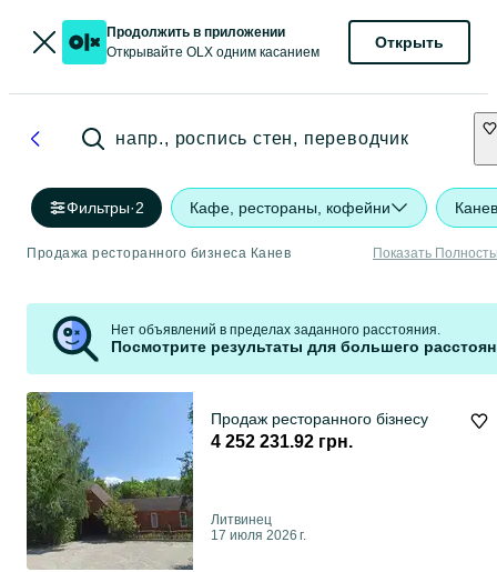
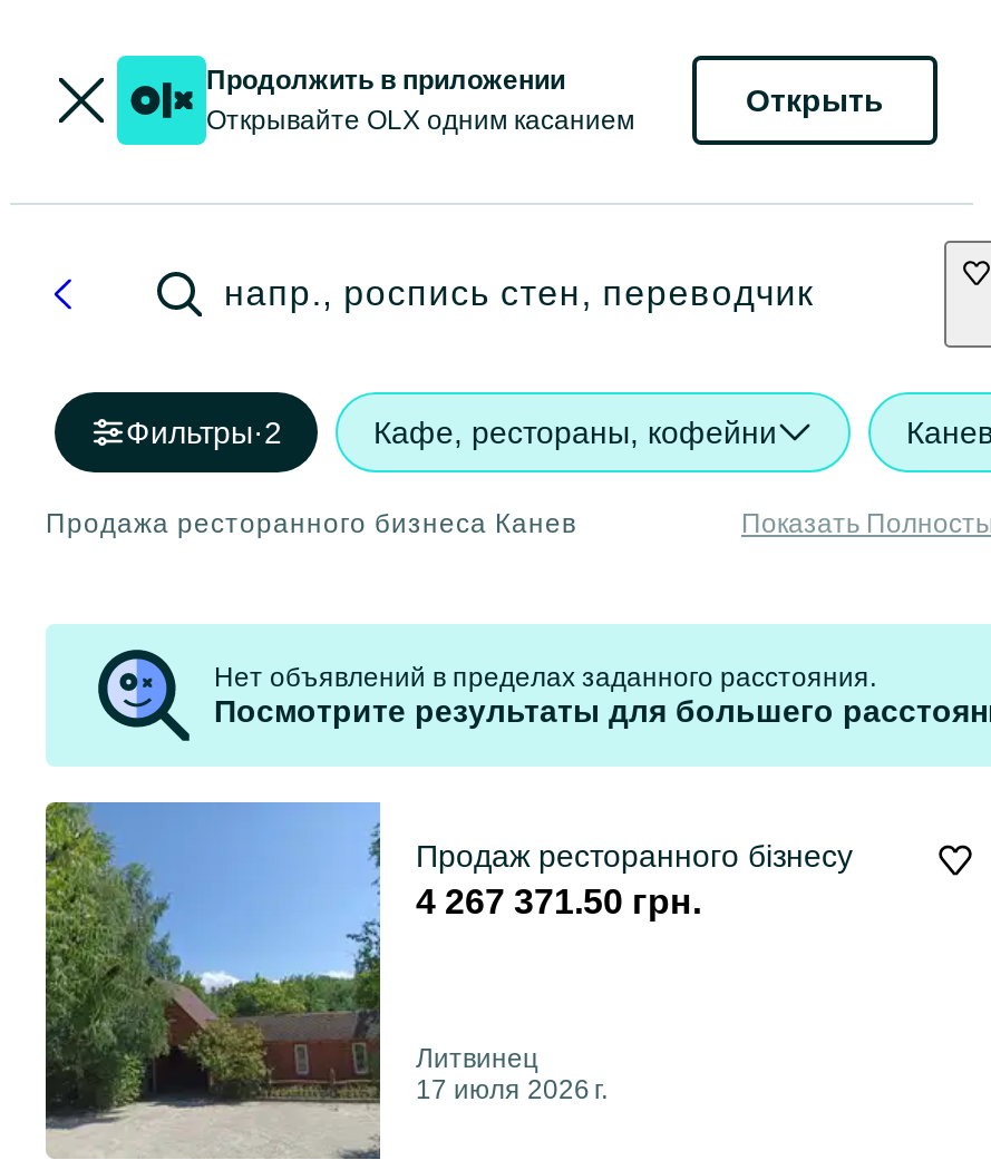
- 4 252 231.92 грн.
+ 4 267 371.50 грн.
